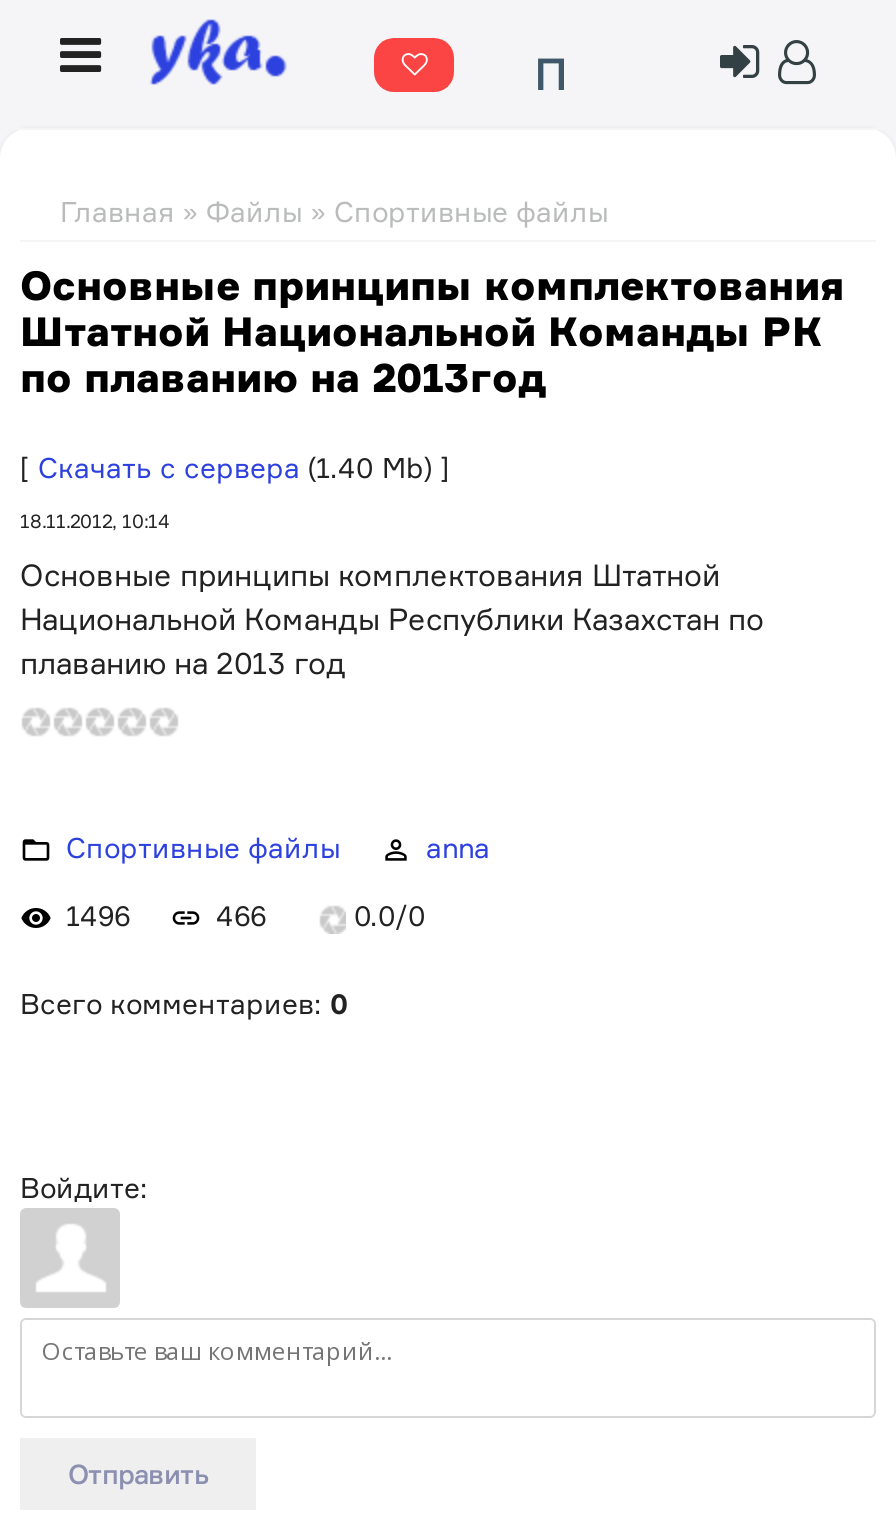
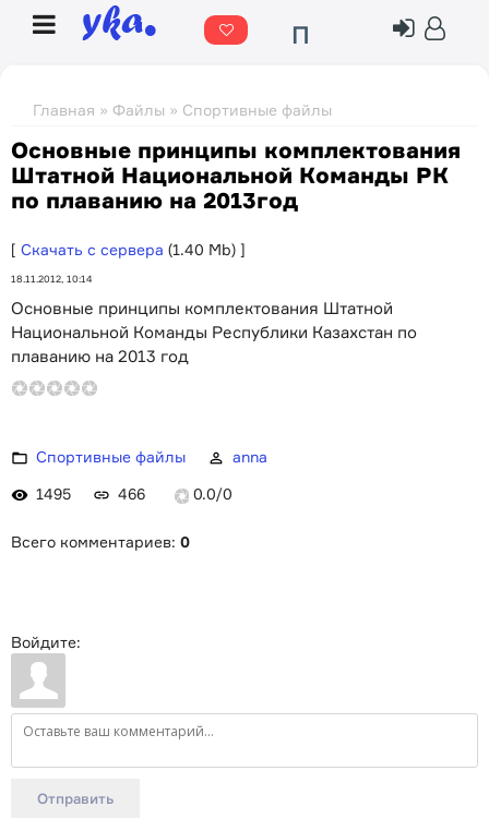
- 1496
+ 1495
